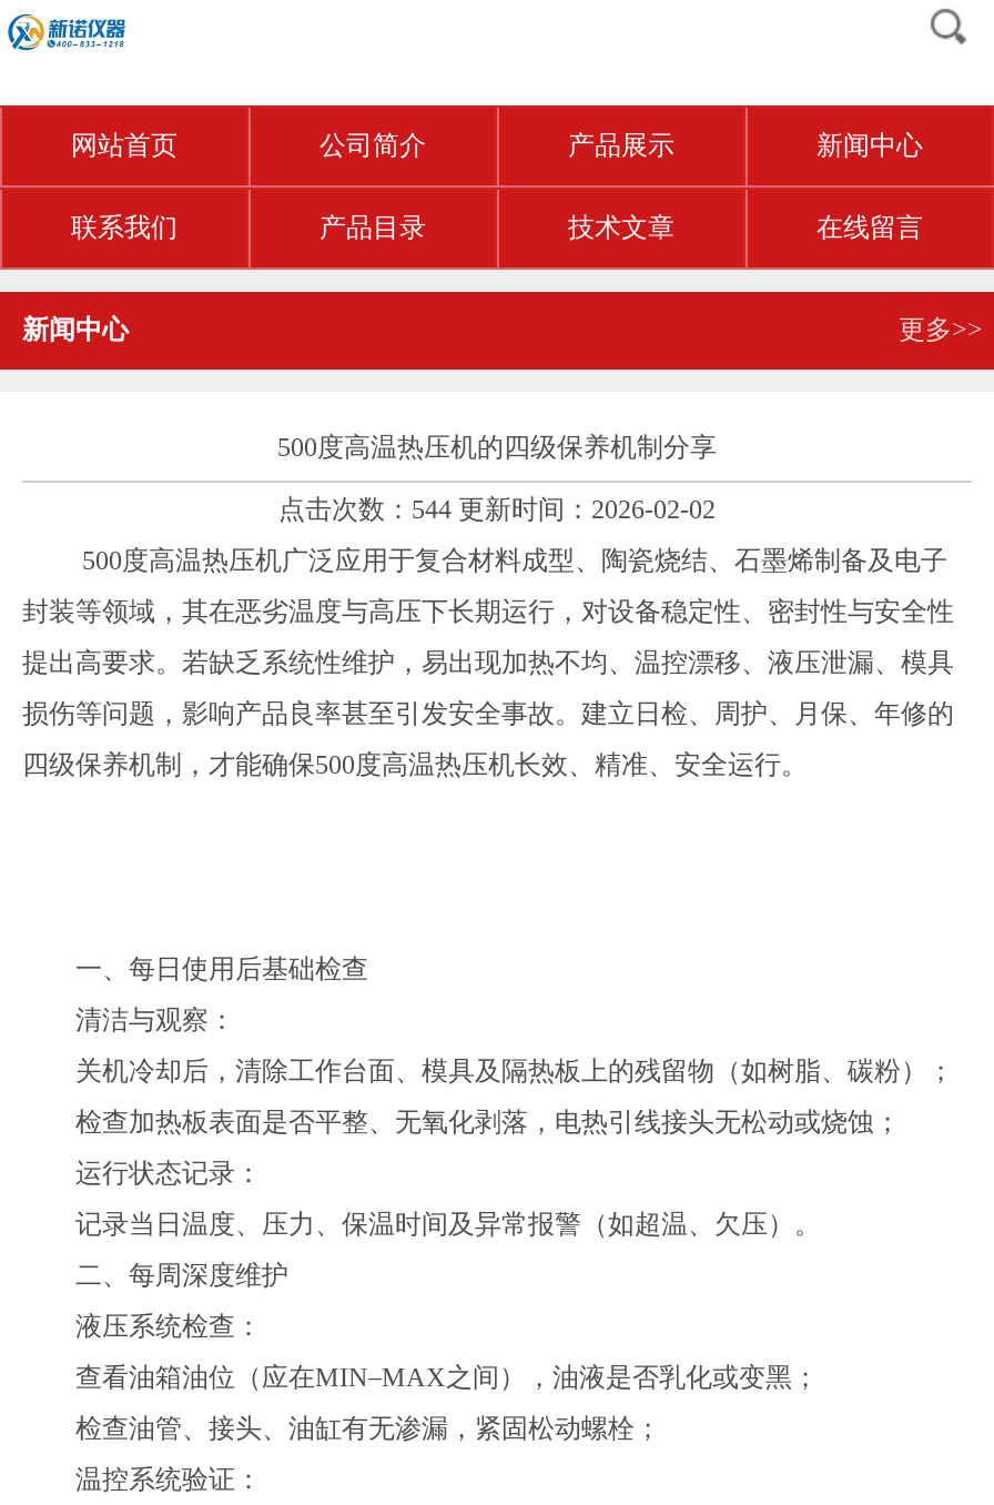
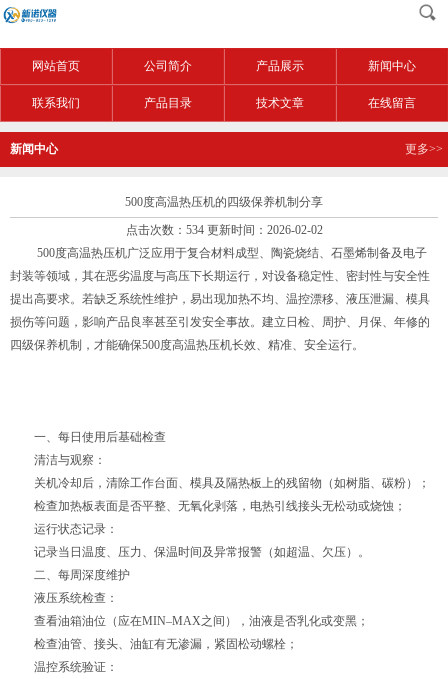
- 点击次数：544 更新时间：2026-02-02
+ 点击次数：534 更新时间：2026-02-02
